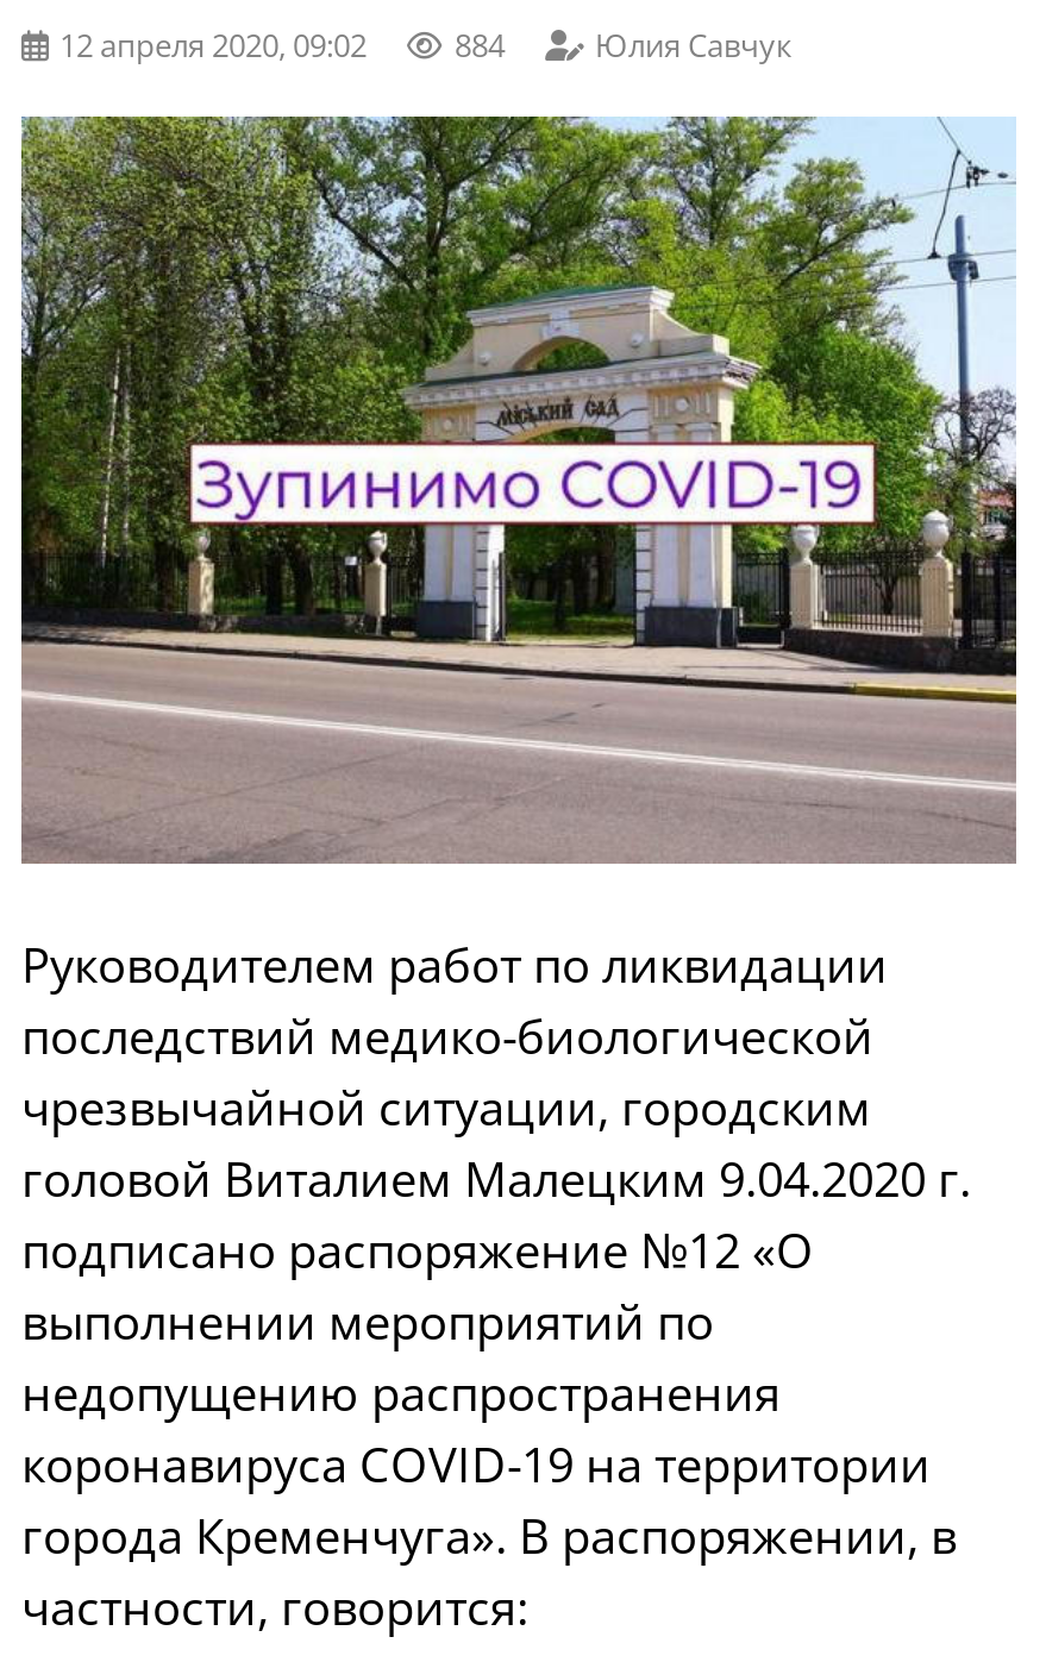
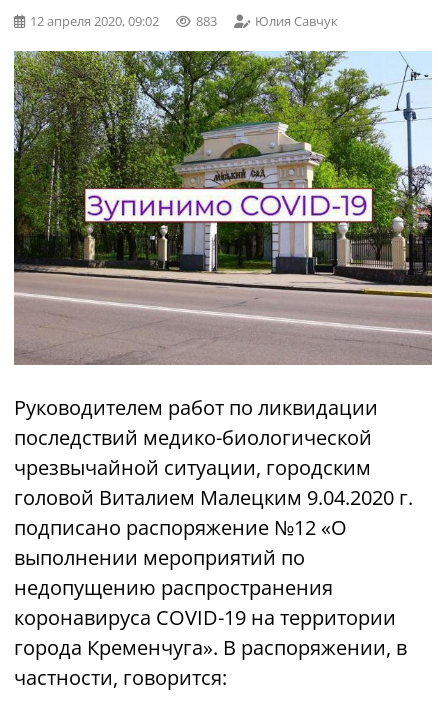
- 884
+ 883
